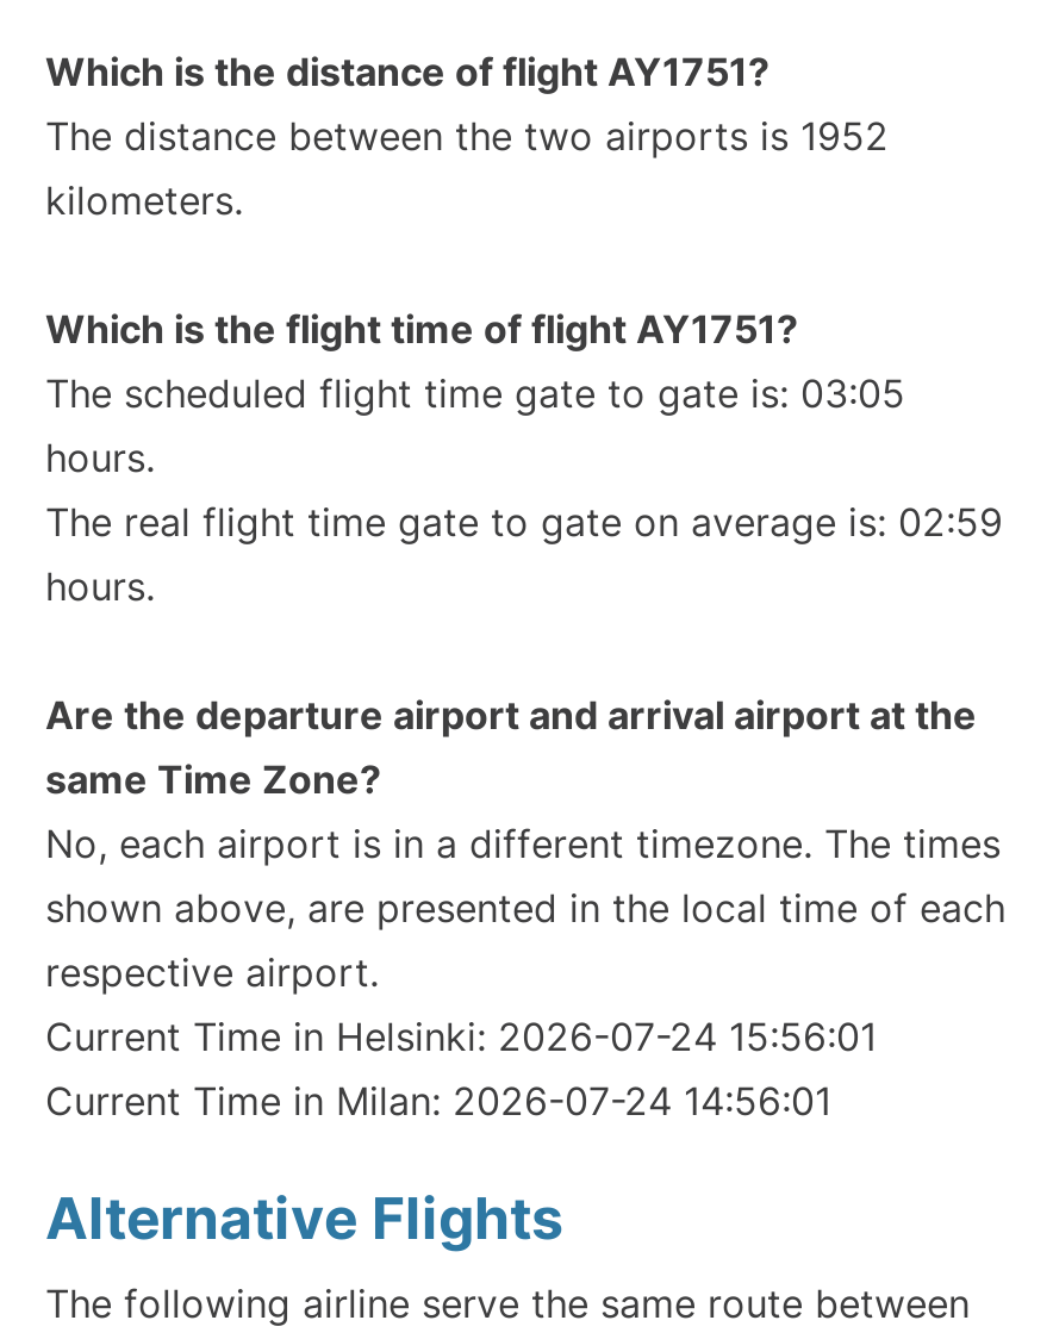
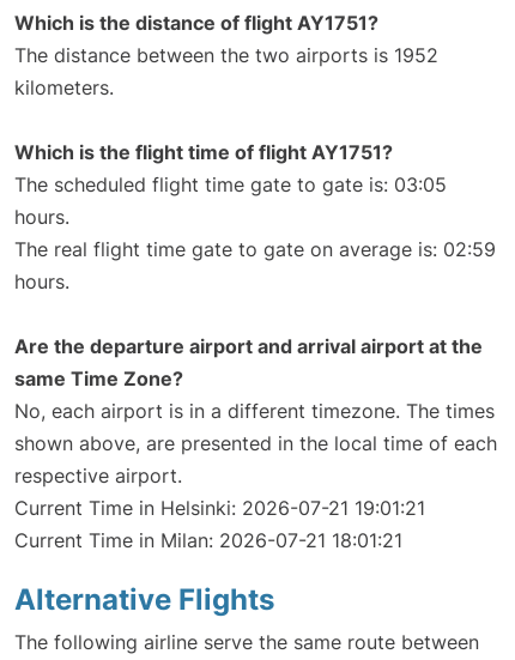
- Current Time in Helsinki: 2026-07-24 15:56:01
+ Current Time in Helsinki: 2026-07-21 19:01:21

- Current Time in Milan: 2026-07-24 14:56:01
+ Current Time in Milan: 2026-07-21 18:01:21
